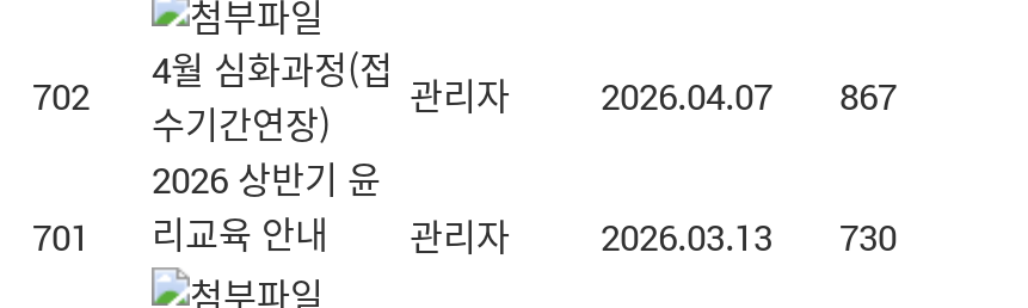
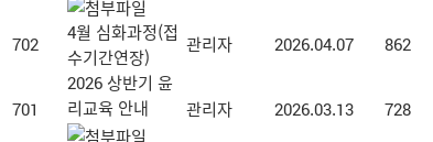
- 702 4월 심화과정(접 관리자 2026.04.07 867
+ 702 4월 심화과정(접 관리자 2026.04.07 862

- 701 리교육 안내 관리자 2026.03.13 730
+ 701 리교육 안내 관리자 2026.03.13 728
